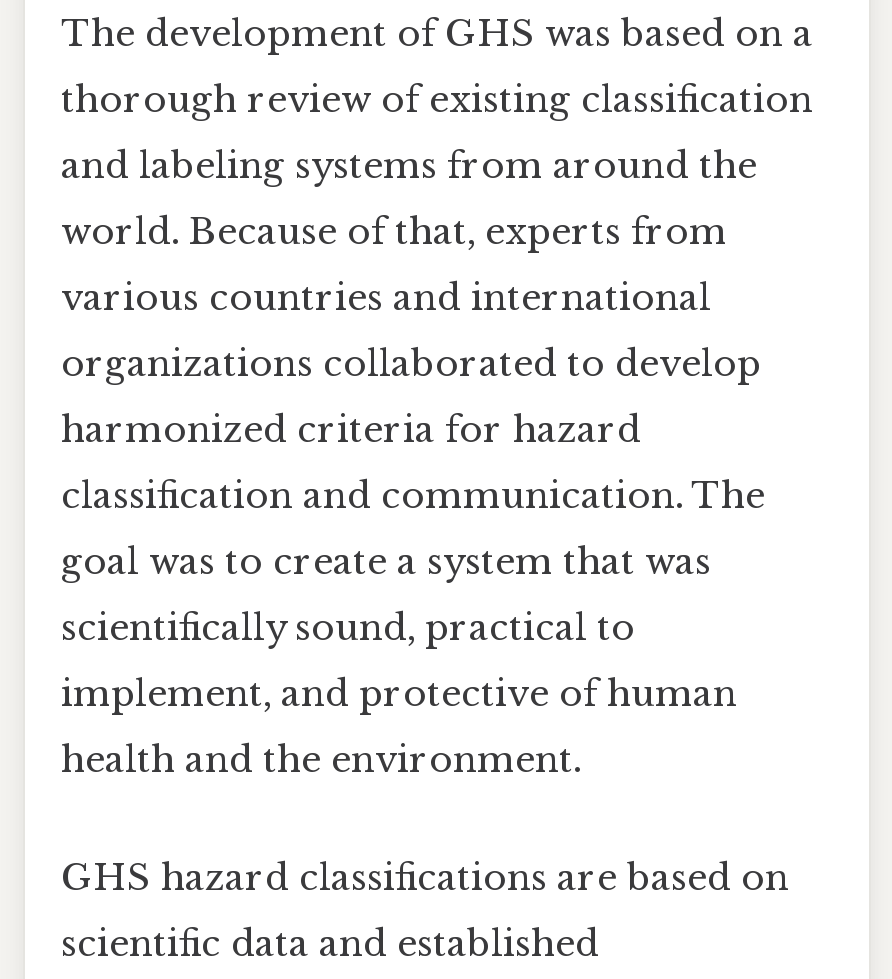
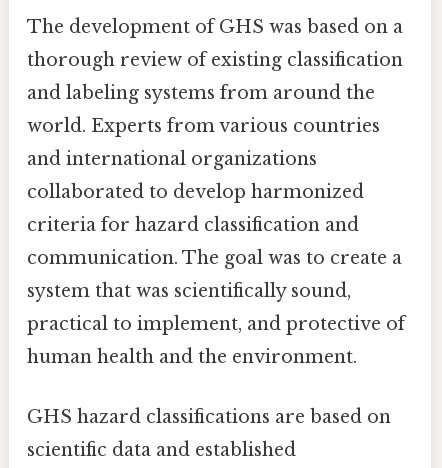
- world. Because of that, experts from
- various countries and international
- organizations collaborated to develop
- harmonized criteria for hazard
- classification and communication. The
- goal was to create a system that was
- scientifically sound, practical to
- implement, and protective of human
- health and the environment.
+ world. Experts from various countries
+ and international organizations
+ collaborated to develop harmonized
+ criteria for hazard classification and
+ communication. The goal was to create a
+ system that was scientifically sound,
+ practical to implement, and protective of
+ human health and the environment.
